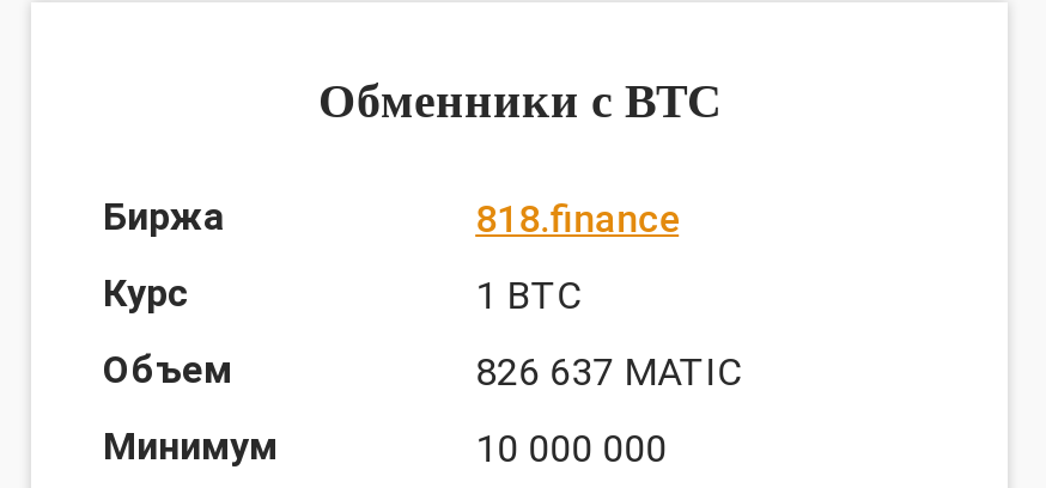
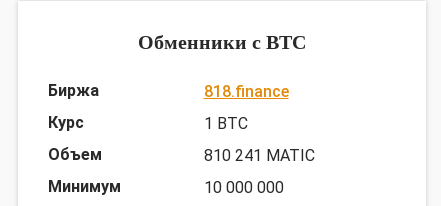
- 826 637 MATIC
+ 810 241 MATIC
